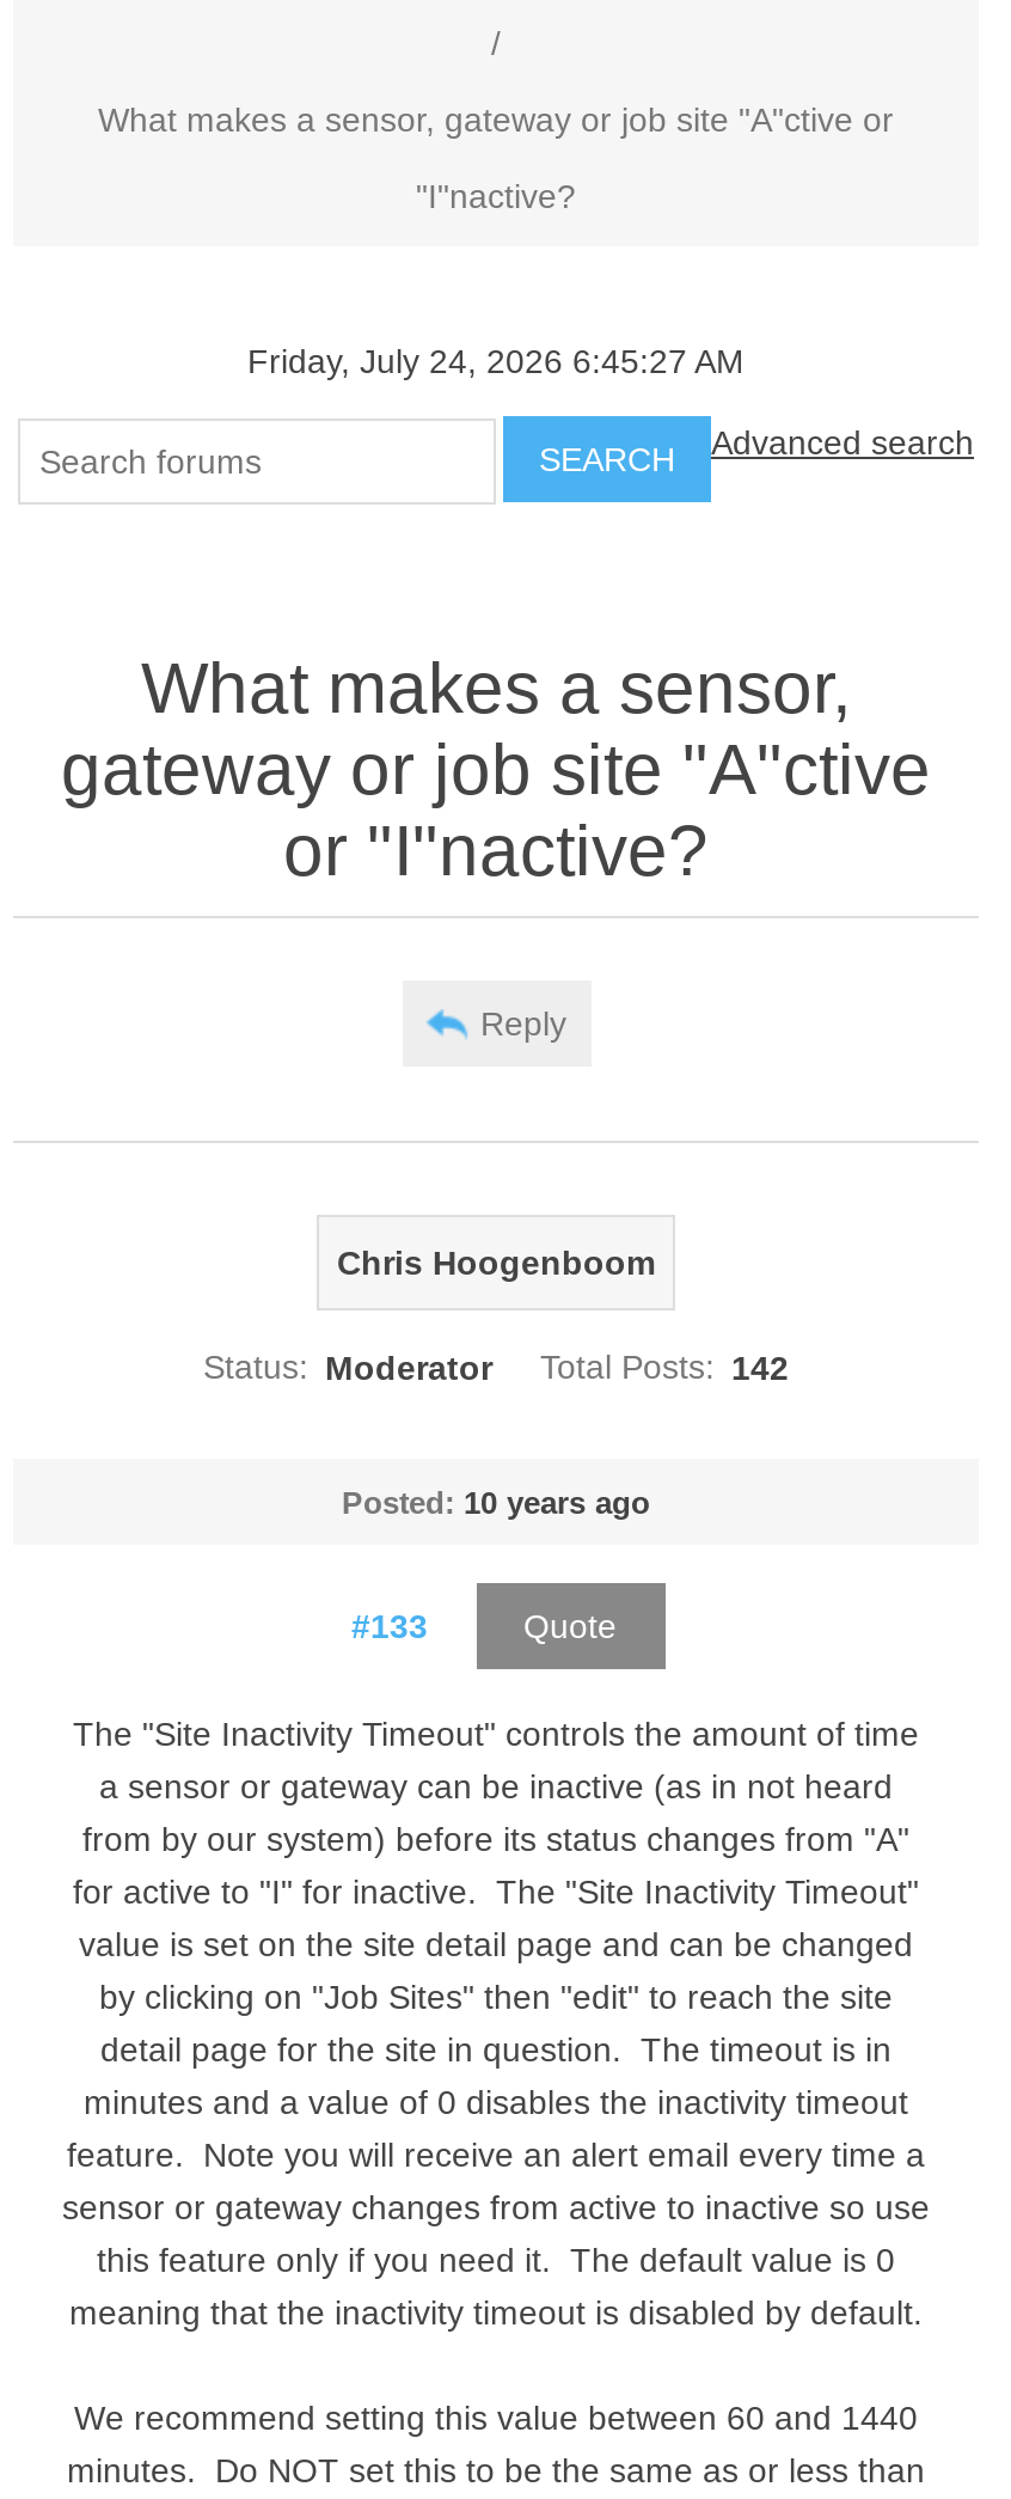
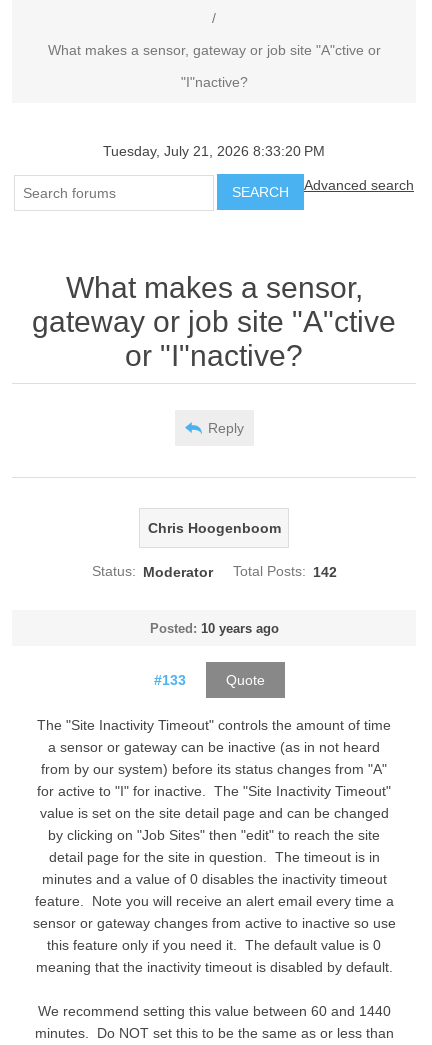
- Friday, July 24, 2026 6:45:27 AM
+ Tuesday, July 21, 2026 8:33:20 PM
